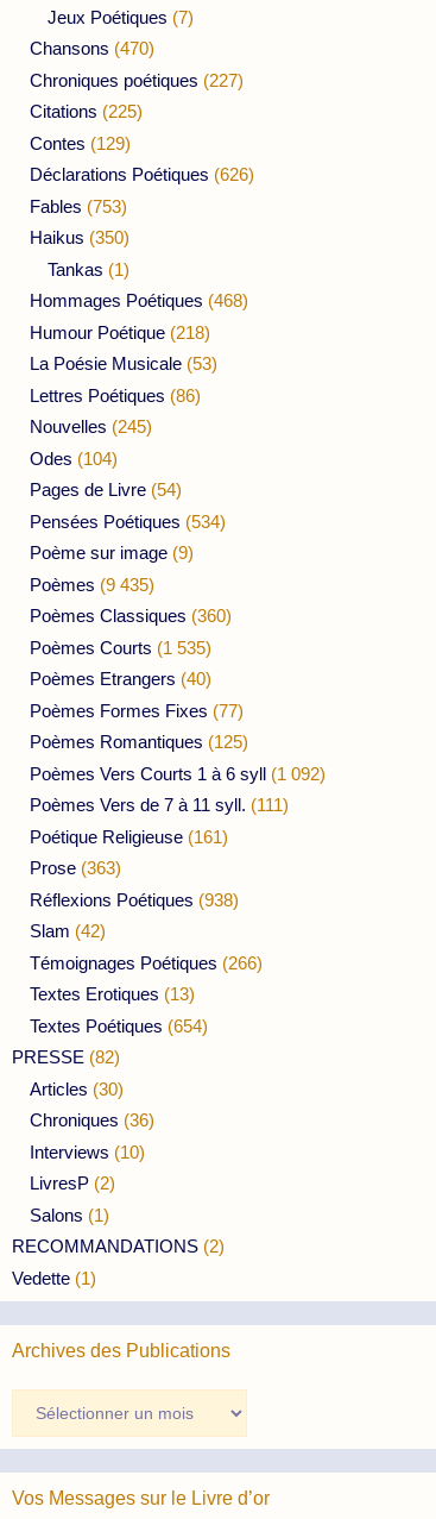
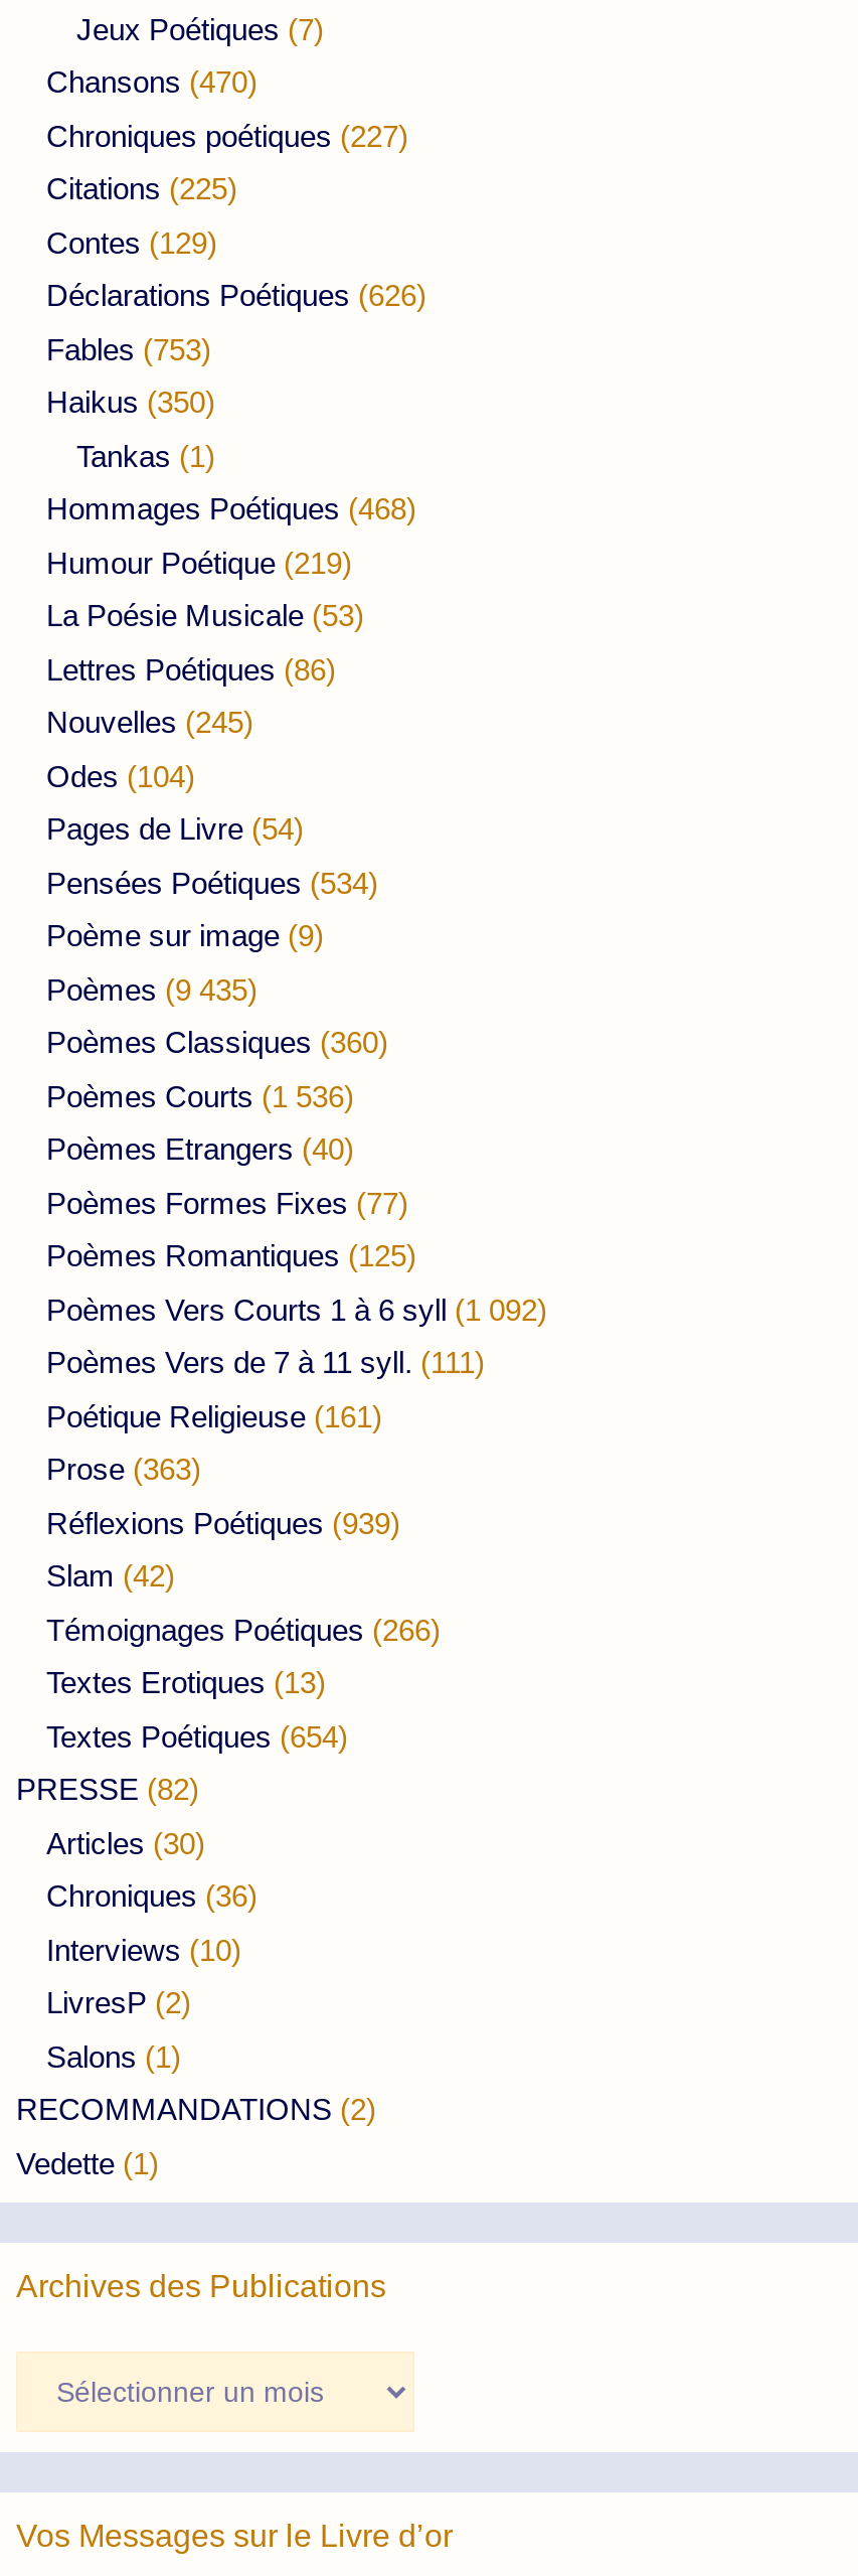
- Humour Poétique (218)
+ Humour Poétique (219)

- Poèmes Courts (1 535)
+ Poèmes Courts (1 536)

- Réflexions Poétiques (938)
+ Réflexions Poétiques (939)
